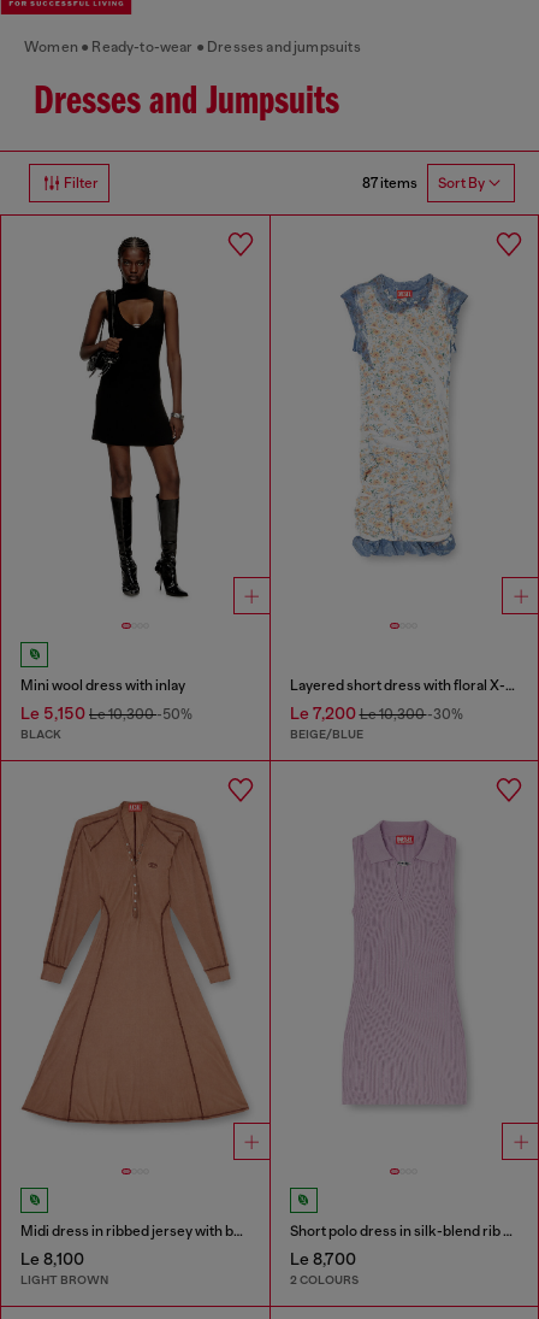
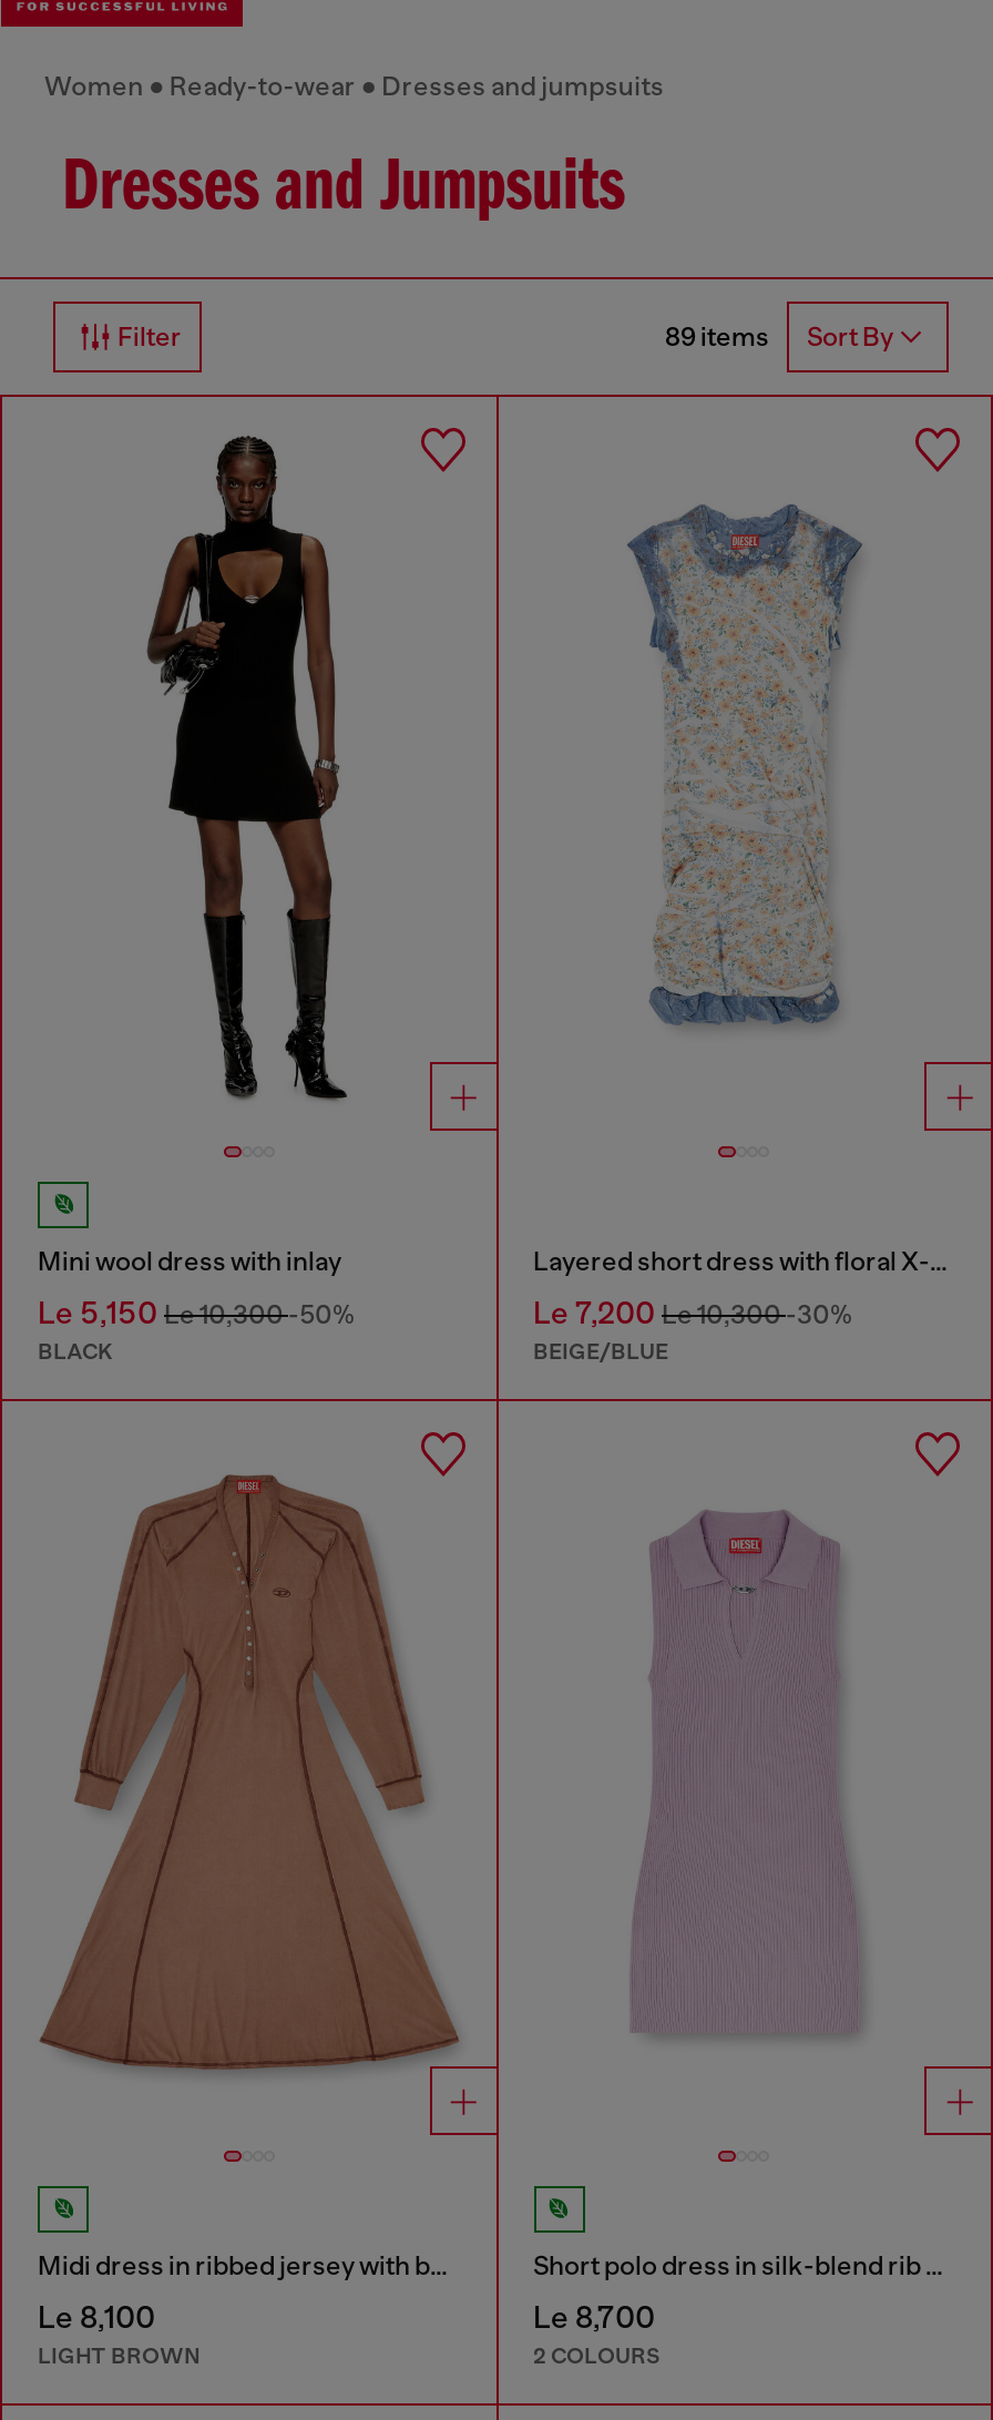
- 87 items Sort By
+ 89 items Sort By
